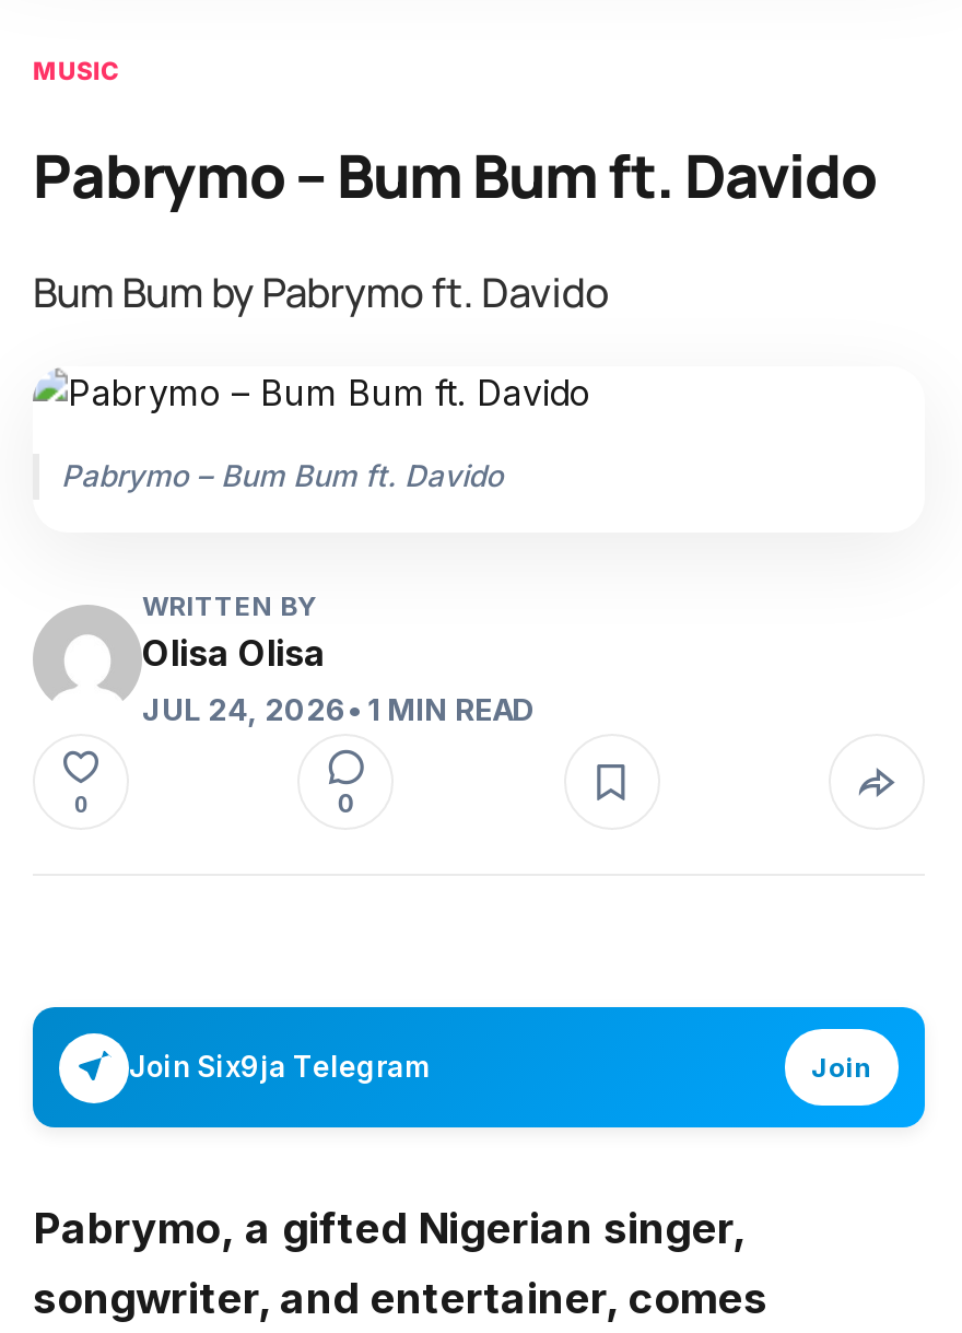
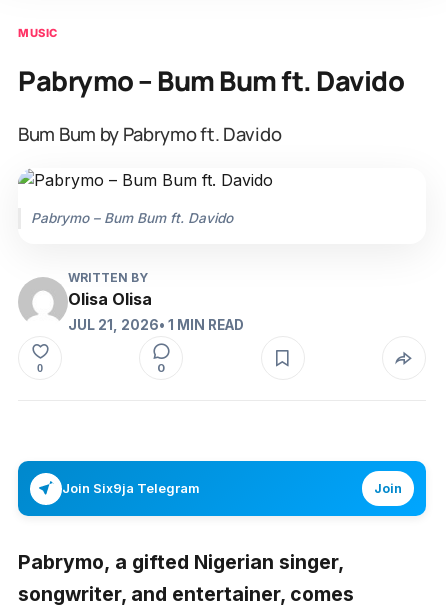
- JUL 24, 2026 • 1 MIN READ
+ JUL 21, 2026 • 1 MIN READ
